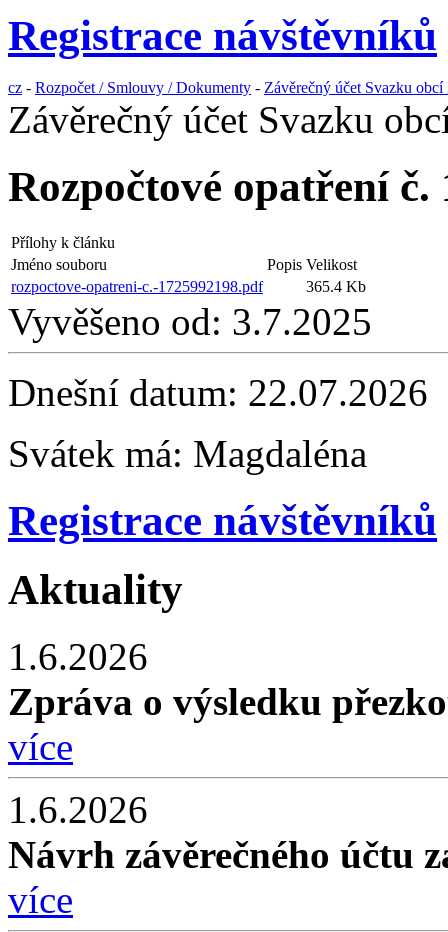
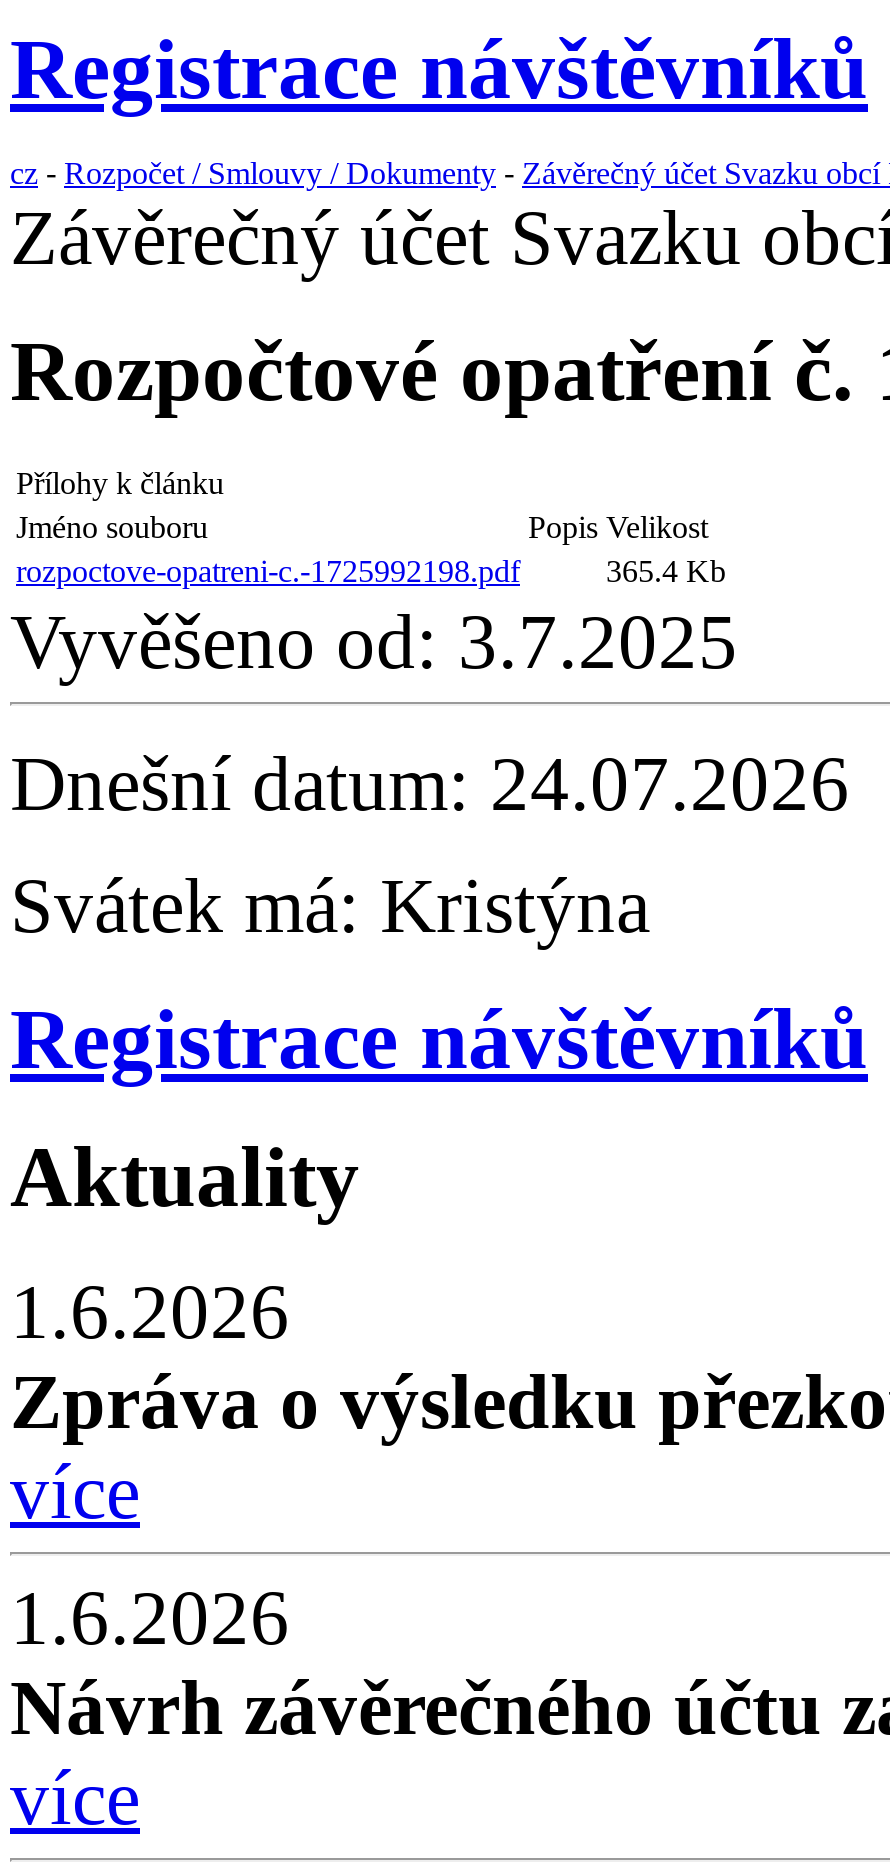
- Dnešní datum: 22.07.2026
+ Dnešní datum: 24.07.2026

- Svátek má: Magdaléna
+ Svátek má: Kristýna
